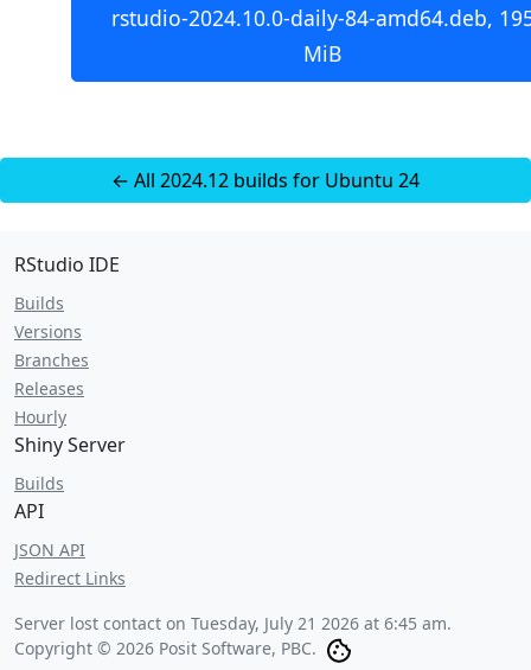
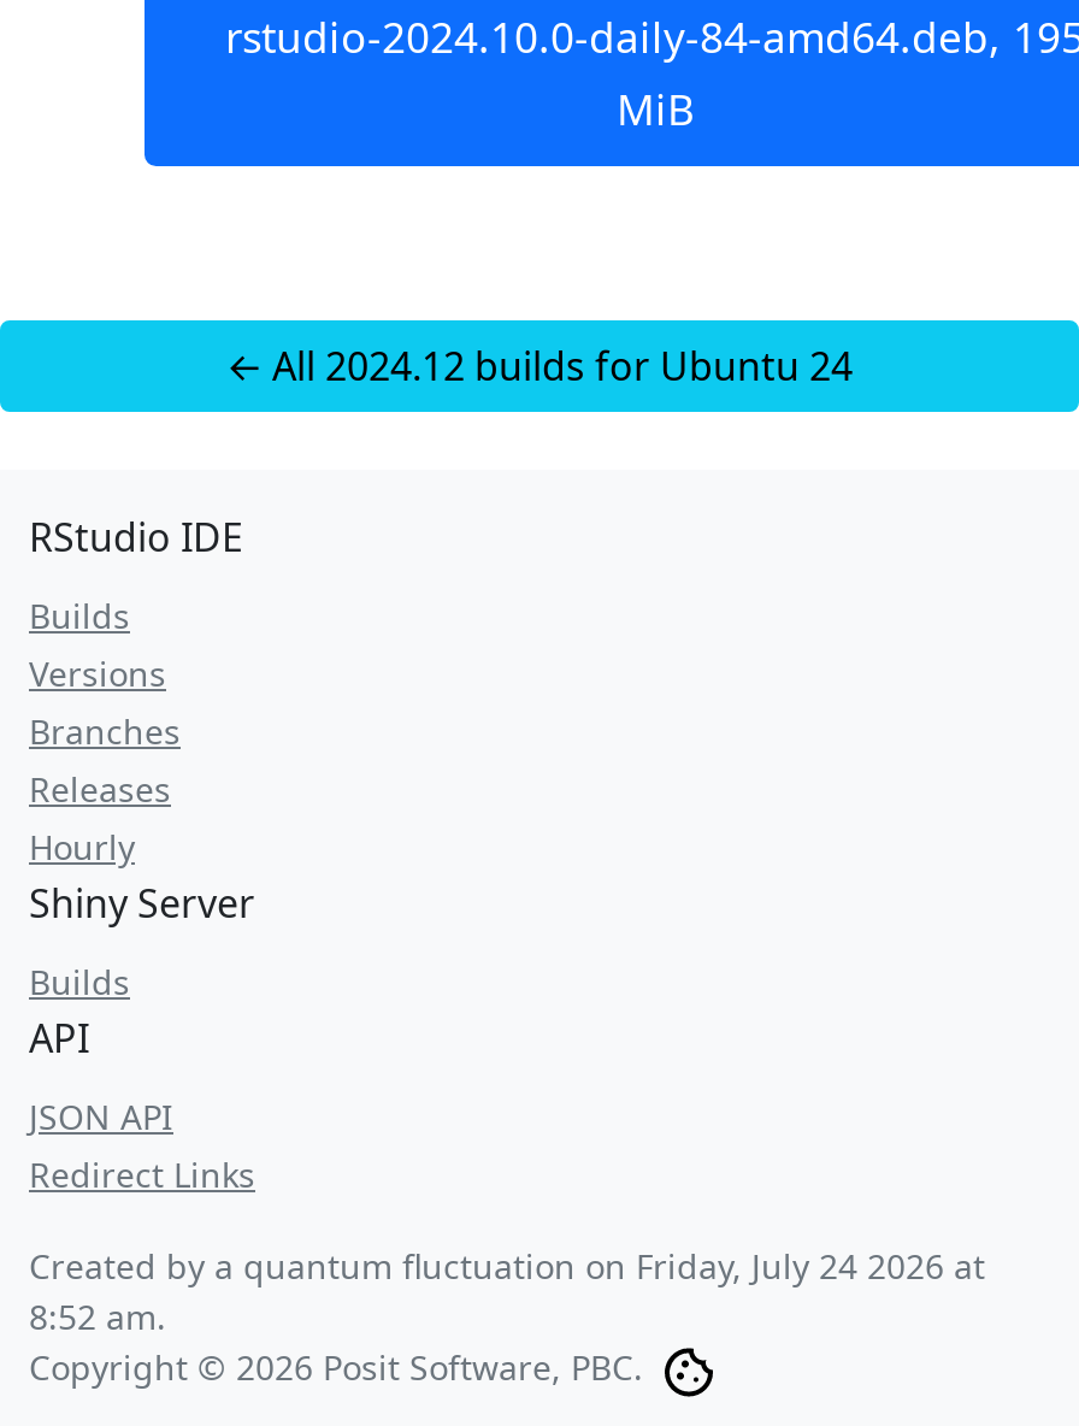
- Server lost contact on Tuesday, July 21 2026 at 6:45 am.
+ Created by a quantum fluctuation on Friday, July 24 2026 at
+ 8:52 am.
